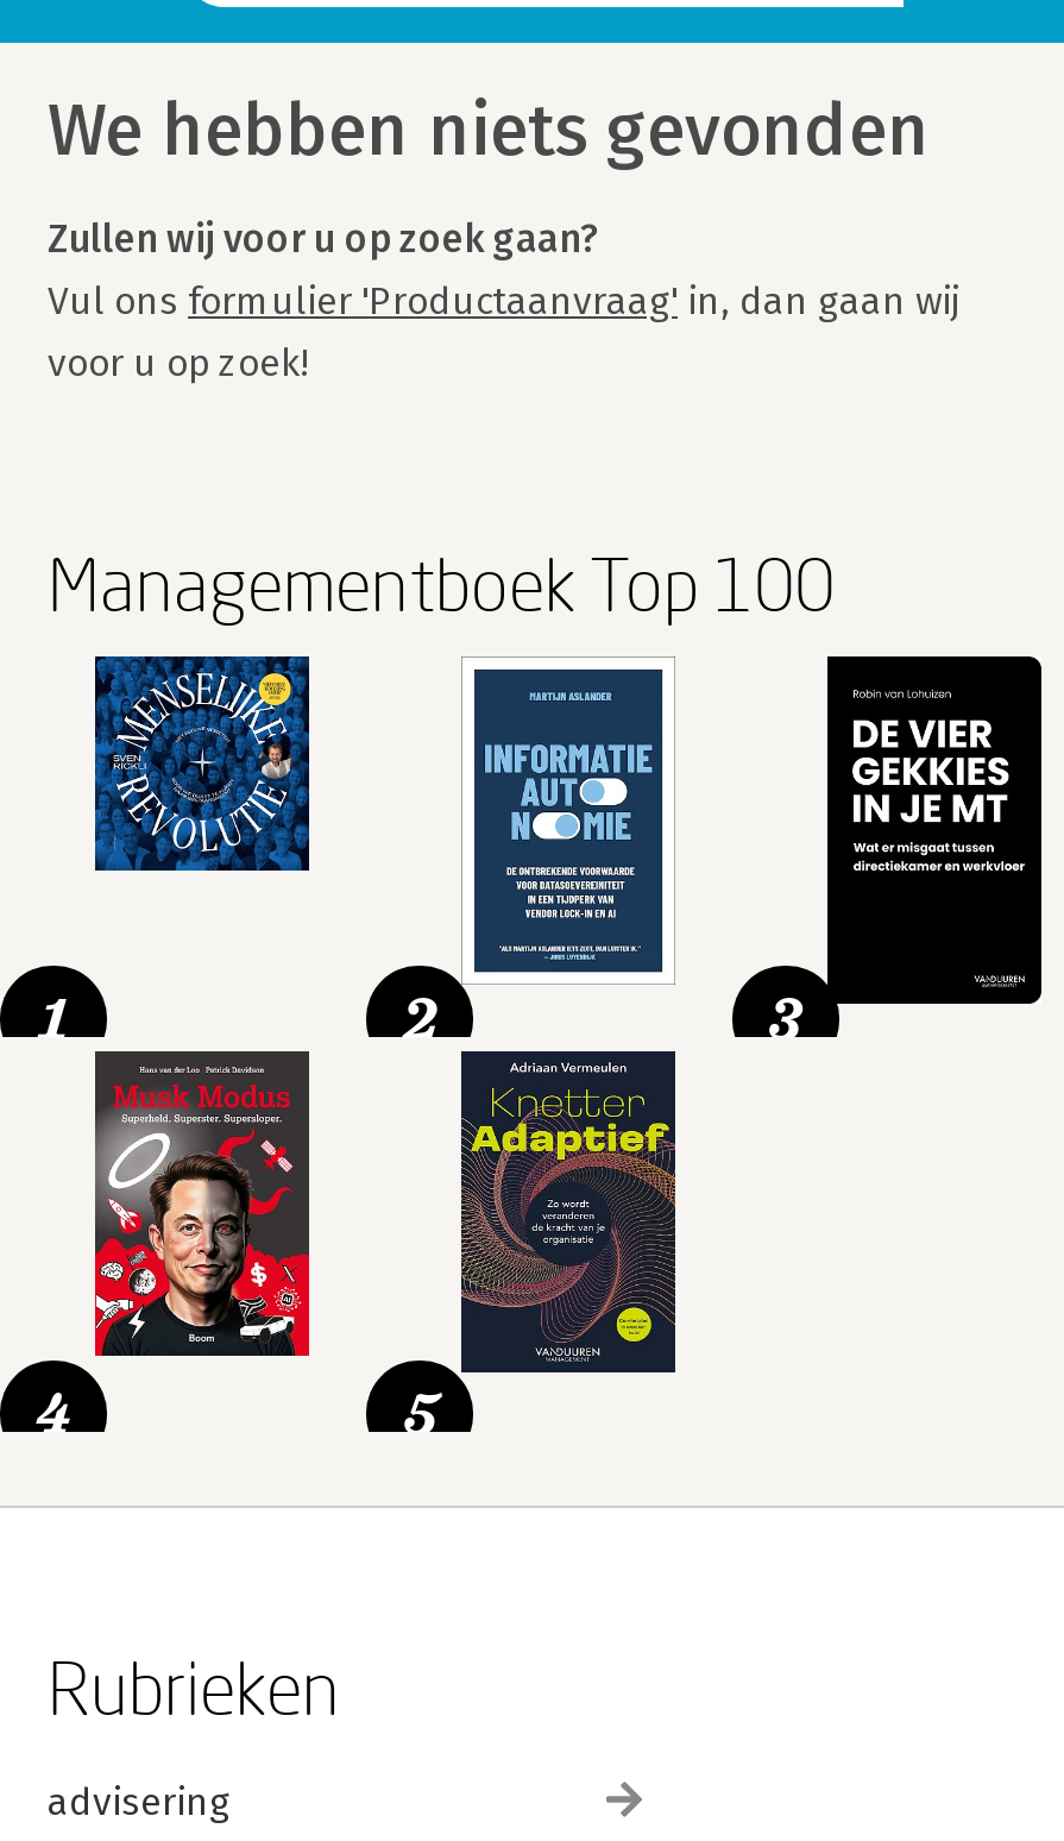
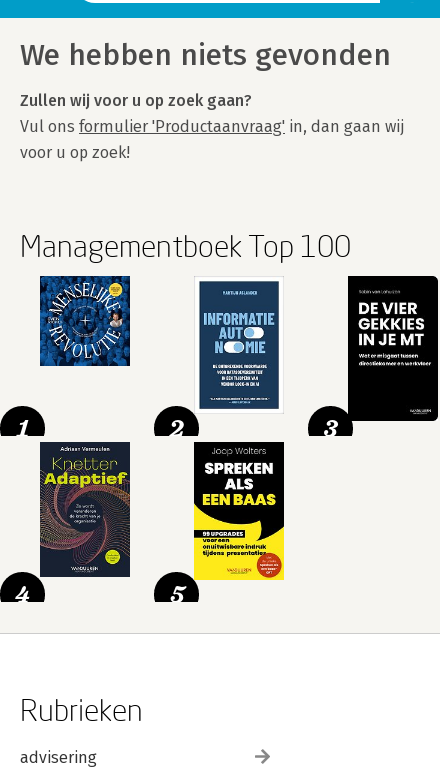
- [image]
+ [image]

- [image]
+ [image]
